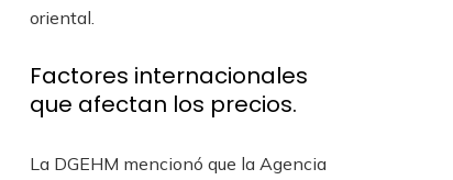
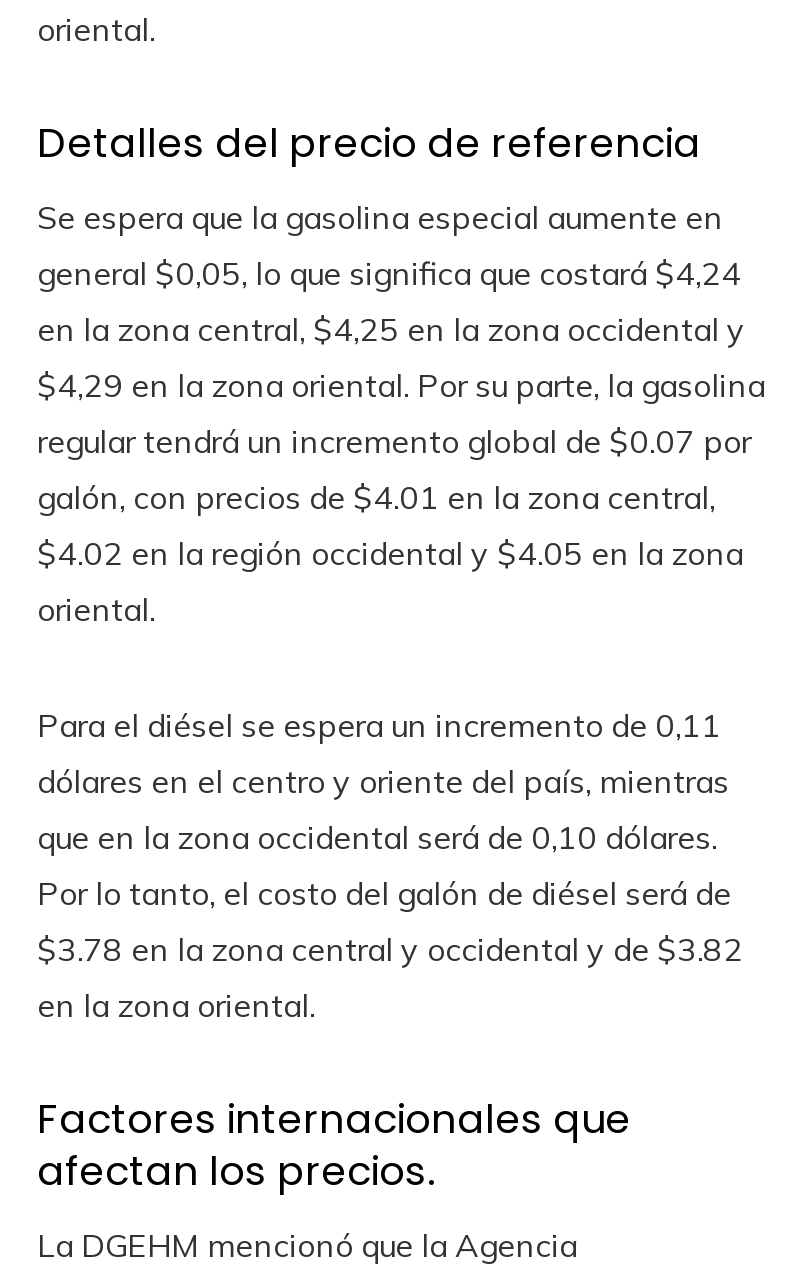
- Factores internacionales
- que afectan los precios.
+ Detalles del precio de referencia
+ Se espera que la gasolina especial aumente en
+ general $0,05, lo que significa que costará $4,24
+ en la zona central, $4,25 en la zona occidental y
+ $4,29 en la zona oriental. Por su parte, la gasolina
+ regular tendrá un incremento global de $0.07 por
+ galón, con precios de $4.01 en la zona central,
+ $4.02 en la región occidental y $4.05 en la zona
+ oriental.
+ Para el diésel se espera un incremento de 0,11
+ dólares en el centro y oriente del país, mientras
+ que en la zona occidental será de 0,10 dólares.
+ Por lo tanto, el costo del galón de diésel será de
+ $3.78 en la zona central y occidental y de $3.82
+ en la zona oriental.
+ Factores internacionales que
+ afectan los precios.
